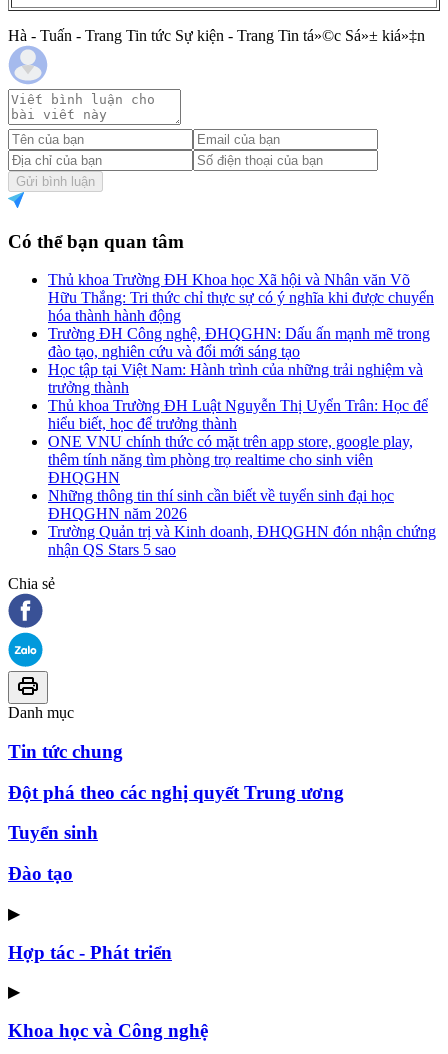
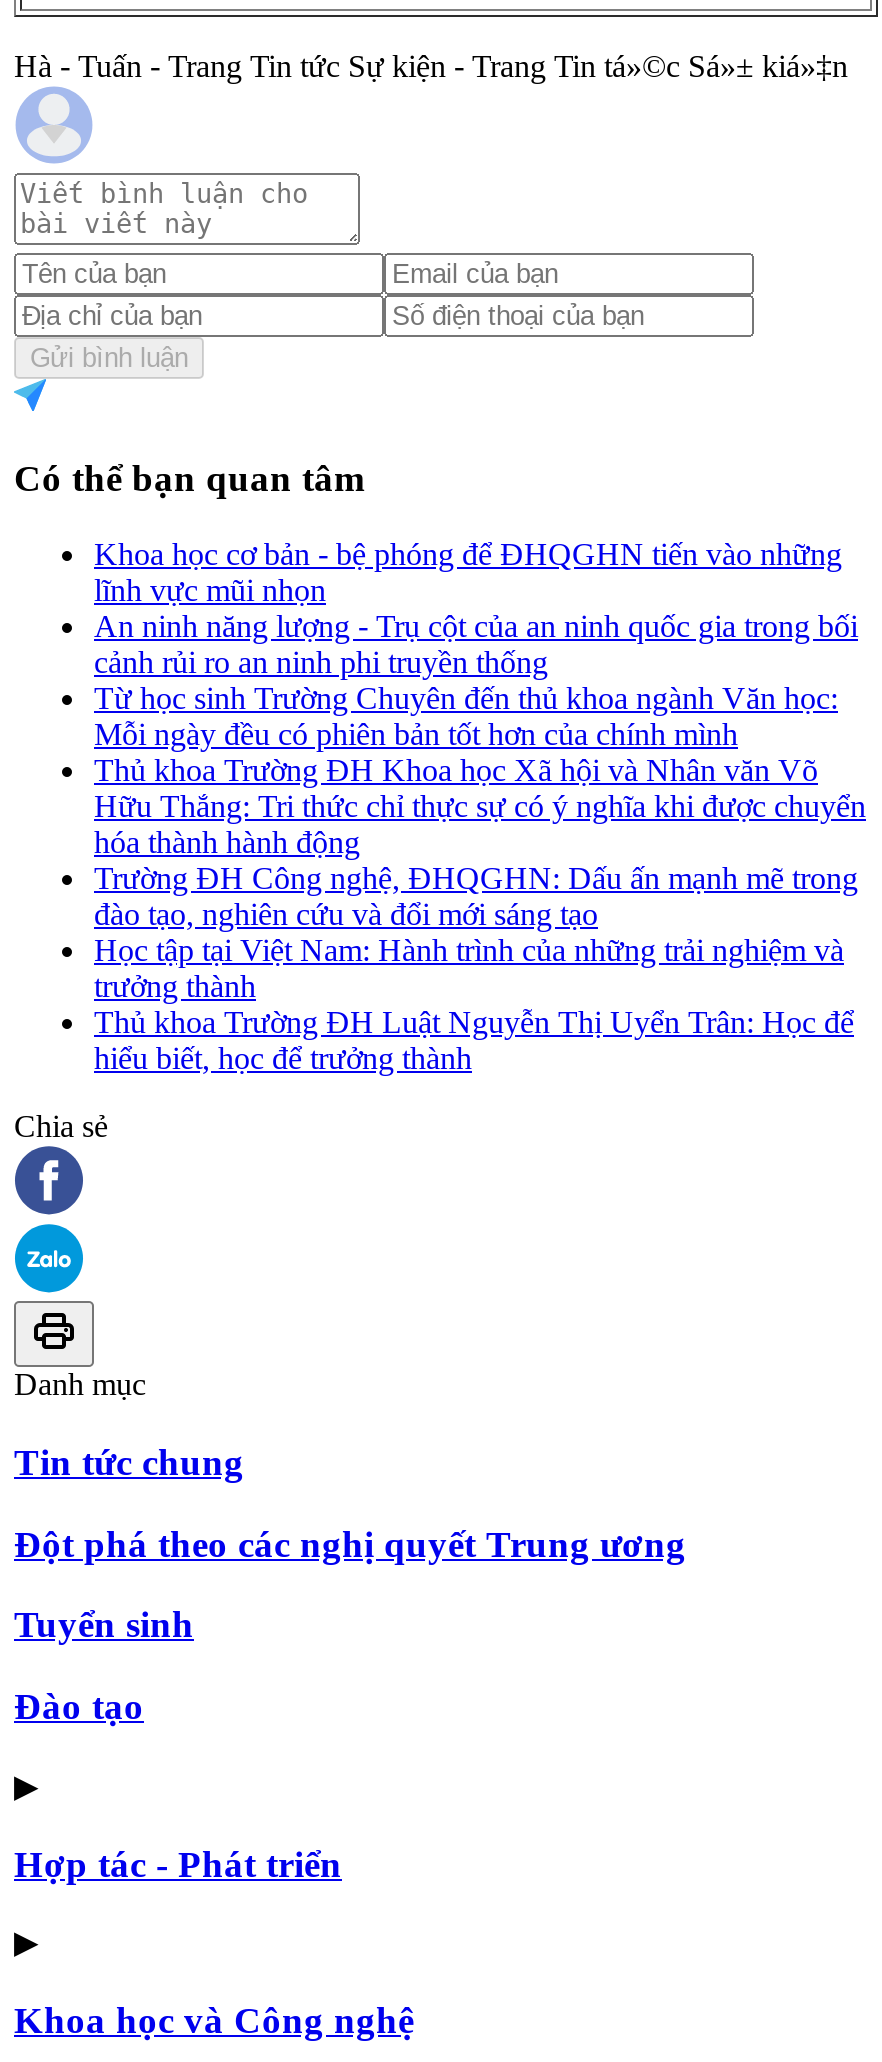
+ Khoa học cơ bản - bệ phóng để ĐHQGHN tiến vào những
+ lĩnh vực mũi nhọn
+ An ninh năng lượng - Trụ cột của an ninh quốc gia trong bối
+ cảnh rủi ro an ninh phi truyền thống
+ Từ học sinh Trường Chuyên đến thủ khoa ngành Văn học:
+ Mỗi ngày đều có phiên bản tốt hơn của chính mình

moved down: Thủ khoa Trường ĐH Khoa học Xã hội và Nhân văn Võ | Hữu Thắng: Tri thức chỉ thực sự có ý nghĩa khi được chuyển | hóa thành hành động | ... | Thủ khoa Trường ĐH Luật Nguyễn Thị Uyển Trân: Học để | hiểu biết, học để trưởng thành

- ONE VNU chính thức có mặt trên app store, google play,
- thêm tính năng tìm phòng trọ realtime cho sinh viên
- ĐHQGHN
- Những thông tin thí sinh cần biết về tuyển sinh đại học
- ĐHQGHN năm 2026
- Trường Quản trị và Kinh doanh, ĐHQGHN đón nhận chứng
- nhận QS Stars 5 sao
